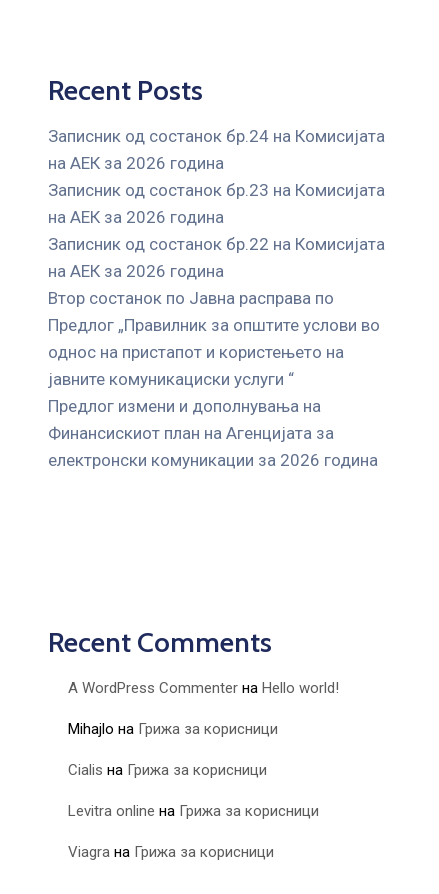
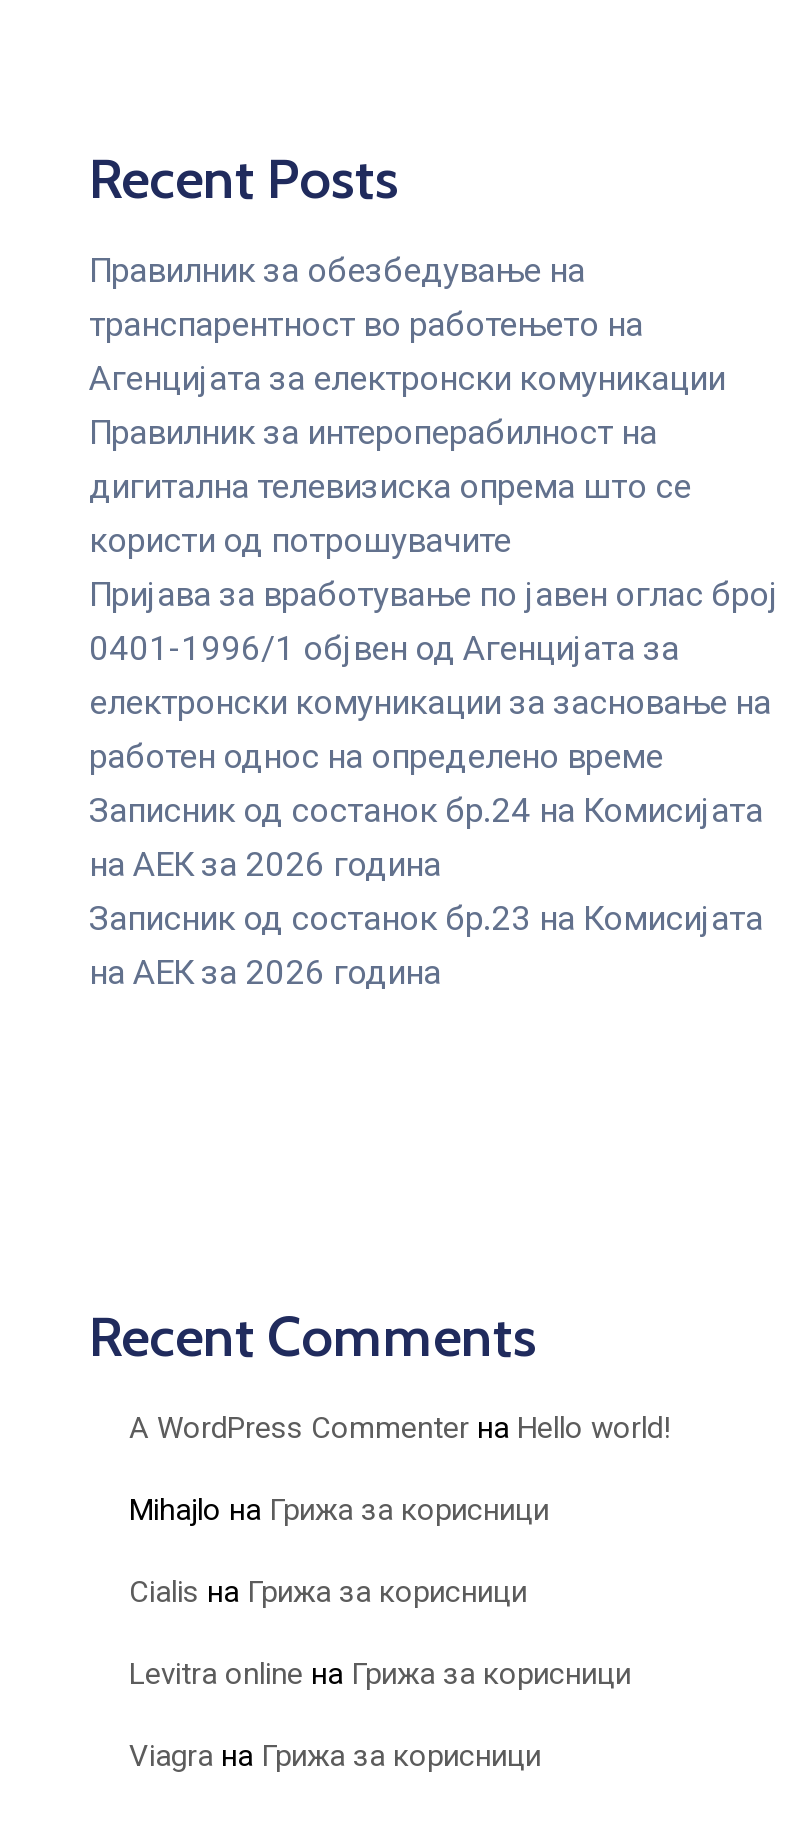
+ Правилник за обезбедување на
+ транспарентност во работењето на
+ Агенцијата за електронски комуникации
+ Правилник за интероперабилност на
+ дигитална телевизиска опрема што се
+ користи од потрошувачите
+ Пријава за вработување по јавен оглас број
+ 0401-1996/1 објвен од Агенцијата за
+ електронски комуникации за засновање на
+ работен однос на определено време

moved down: Записник од состанок бр.24 на Комисијата | на АЕК за 2026 година | Записник од состанок бр.23 на Комисијата | на АЕК за 2026 година

- Записник од состанок бр.22 на Комисијата
- на АЕК за 2026 година
- Втор состанок по Јавна расправа по
- Предлог „Правилник за општите услови во
- однос на пристапот и користењето на
- јавните комуникациски услуги “
- Предлог измени и дополнувања на
- Финансискиот план на Агенцијата за
- електронски комуникации за 2026 година
